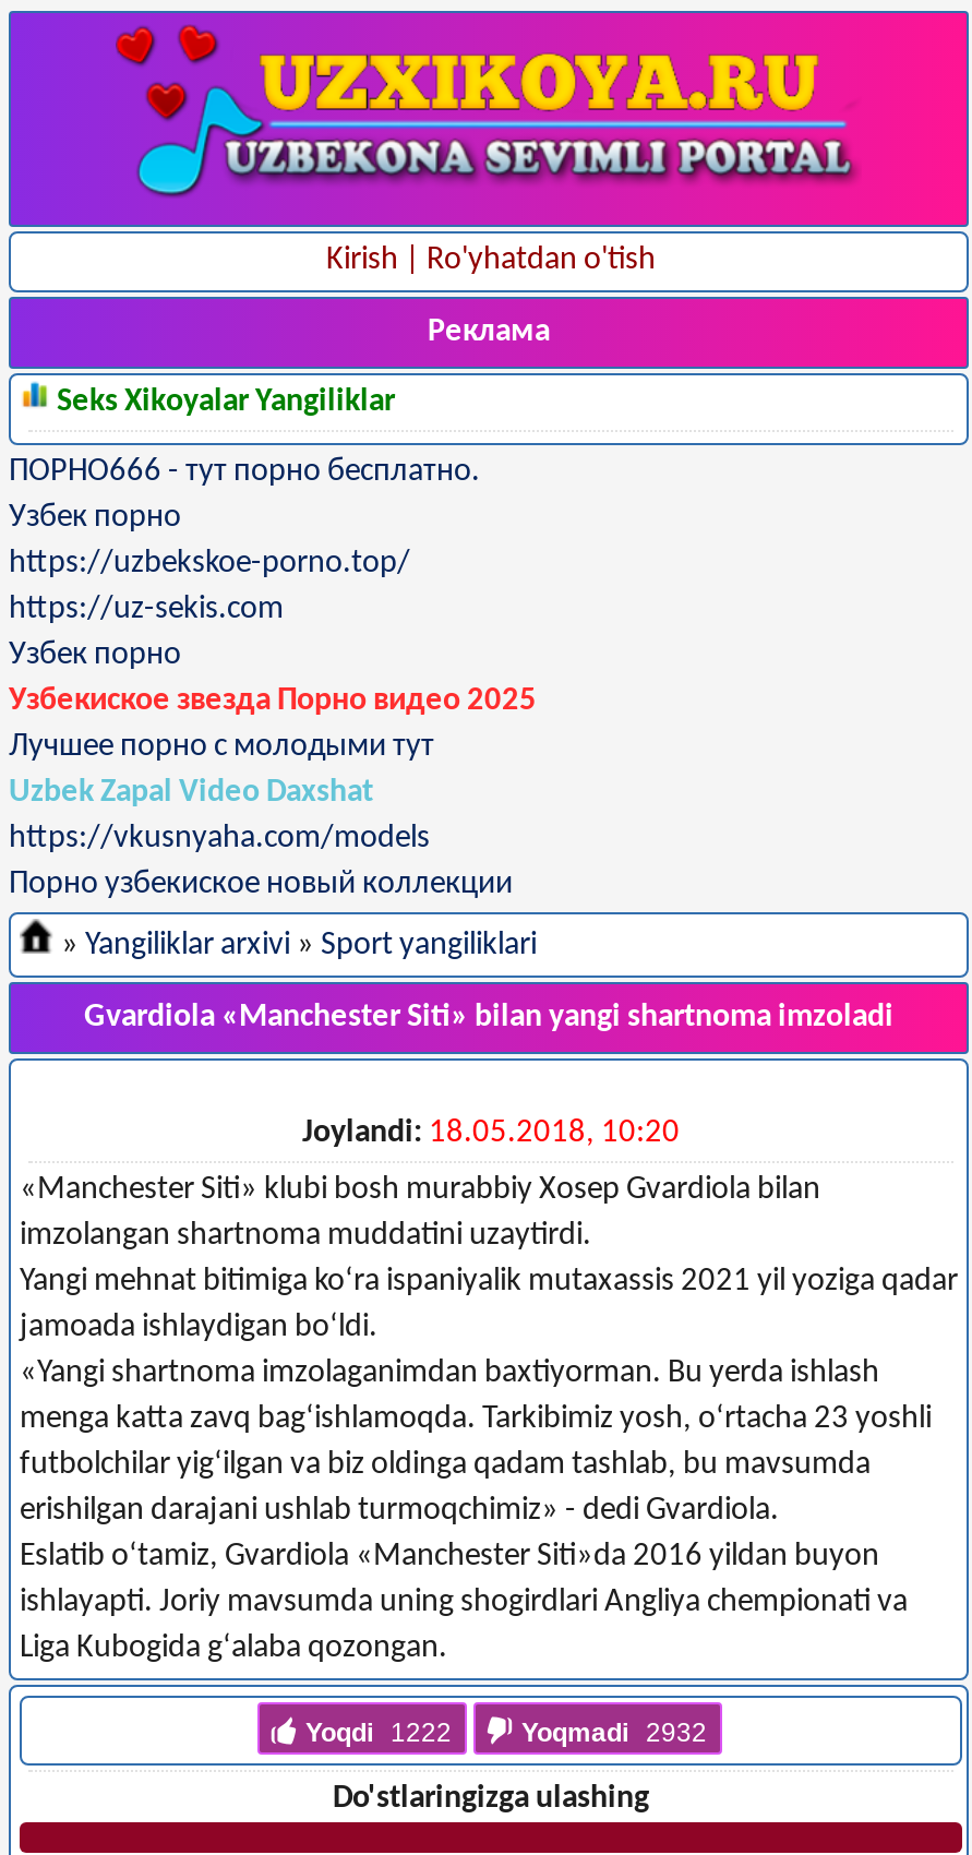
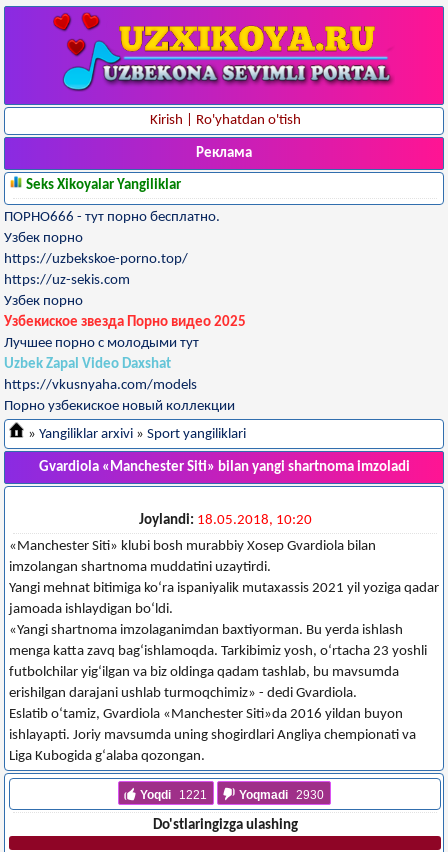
- Yoqdi 1222
+ Yoqdi 1221

- Yoqmadi 2932
+ Yoqmadi 2930
